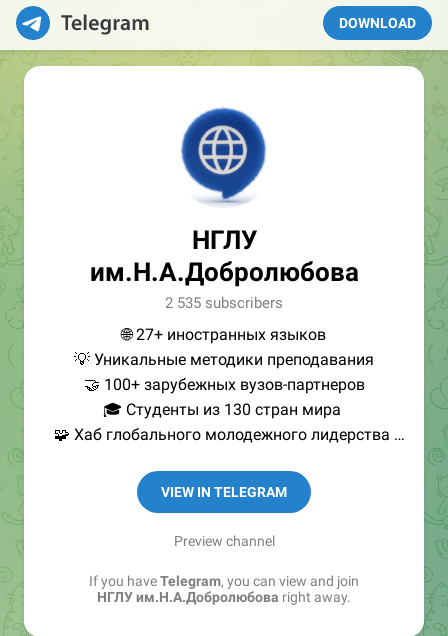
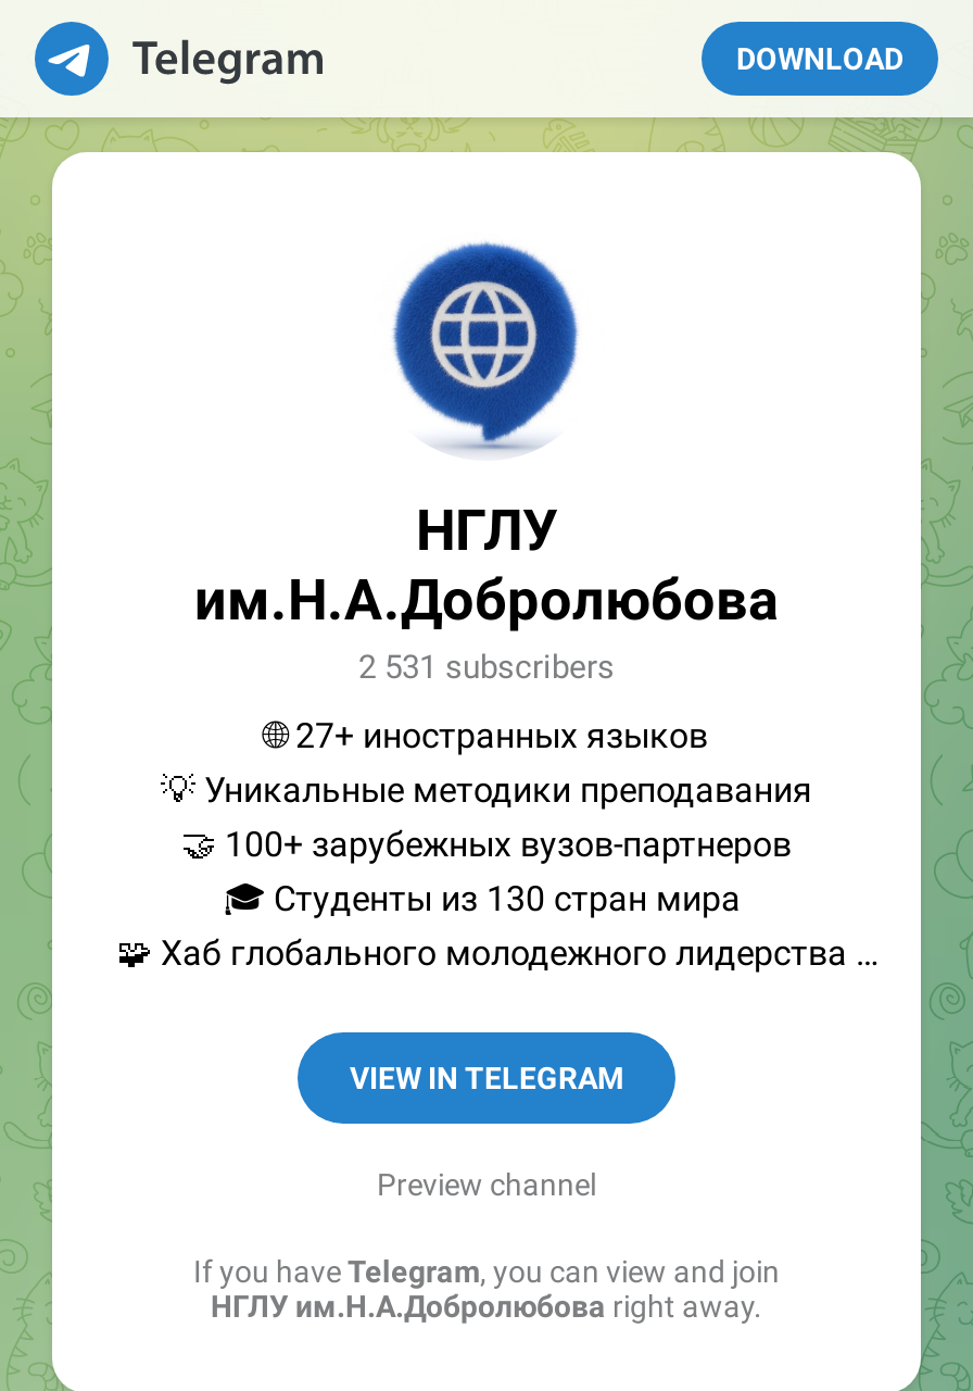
- 2 535 subscribers
+ 2 531 subscribers
